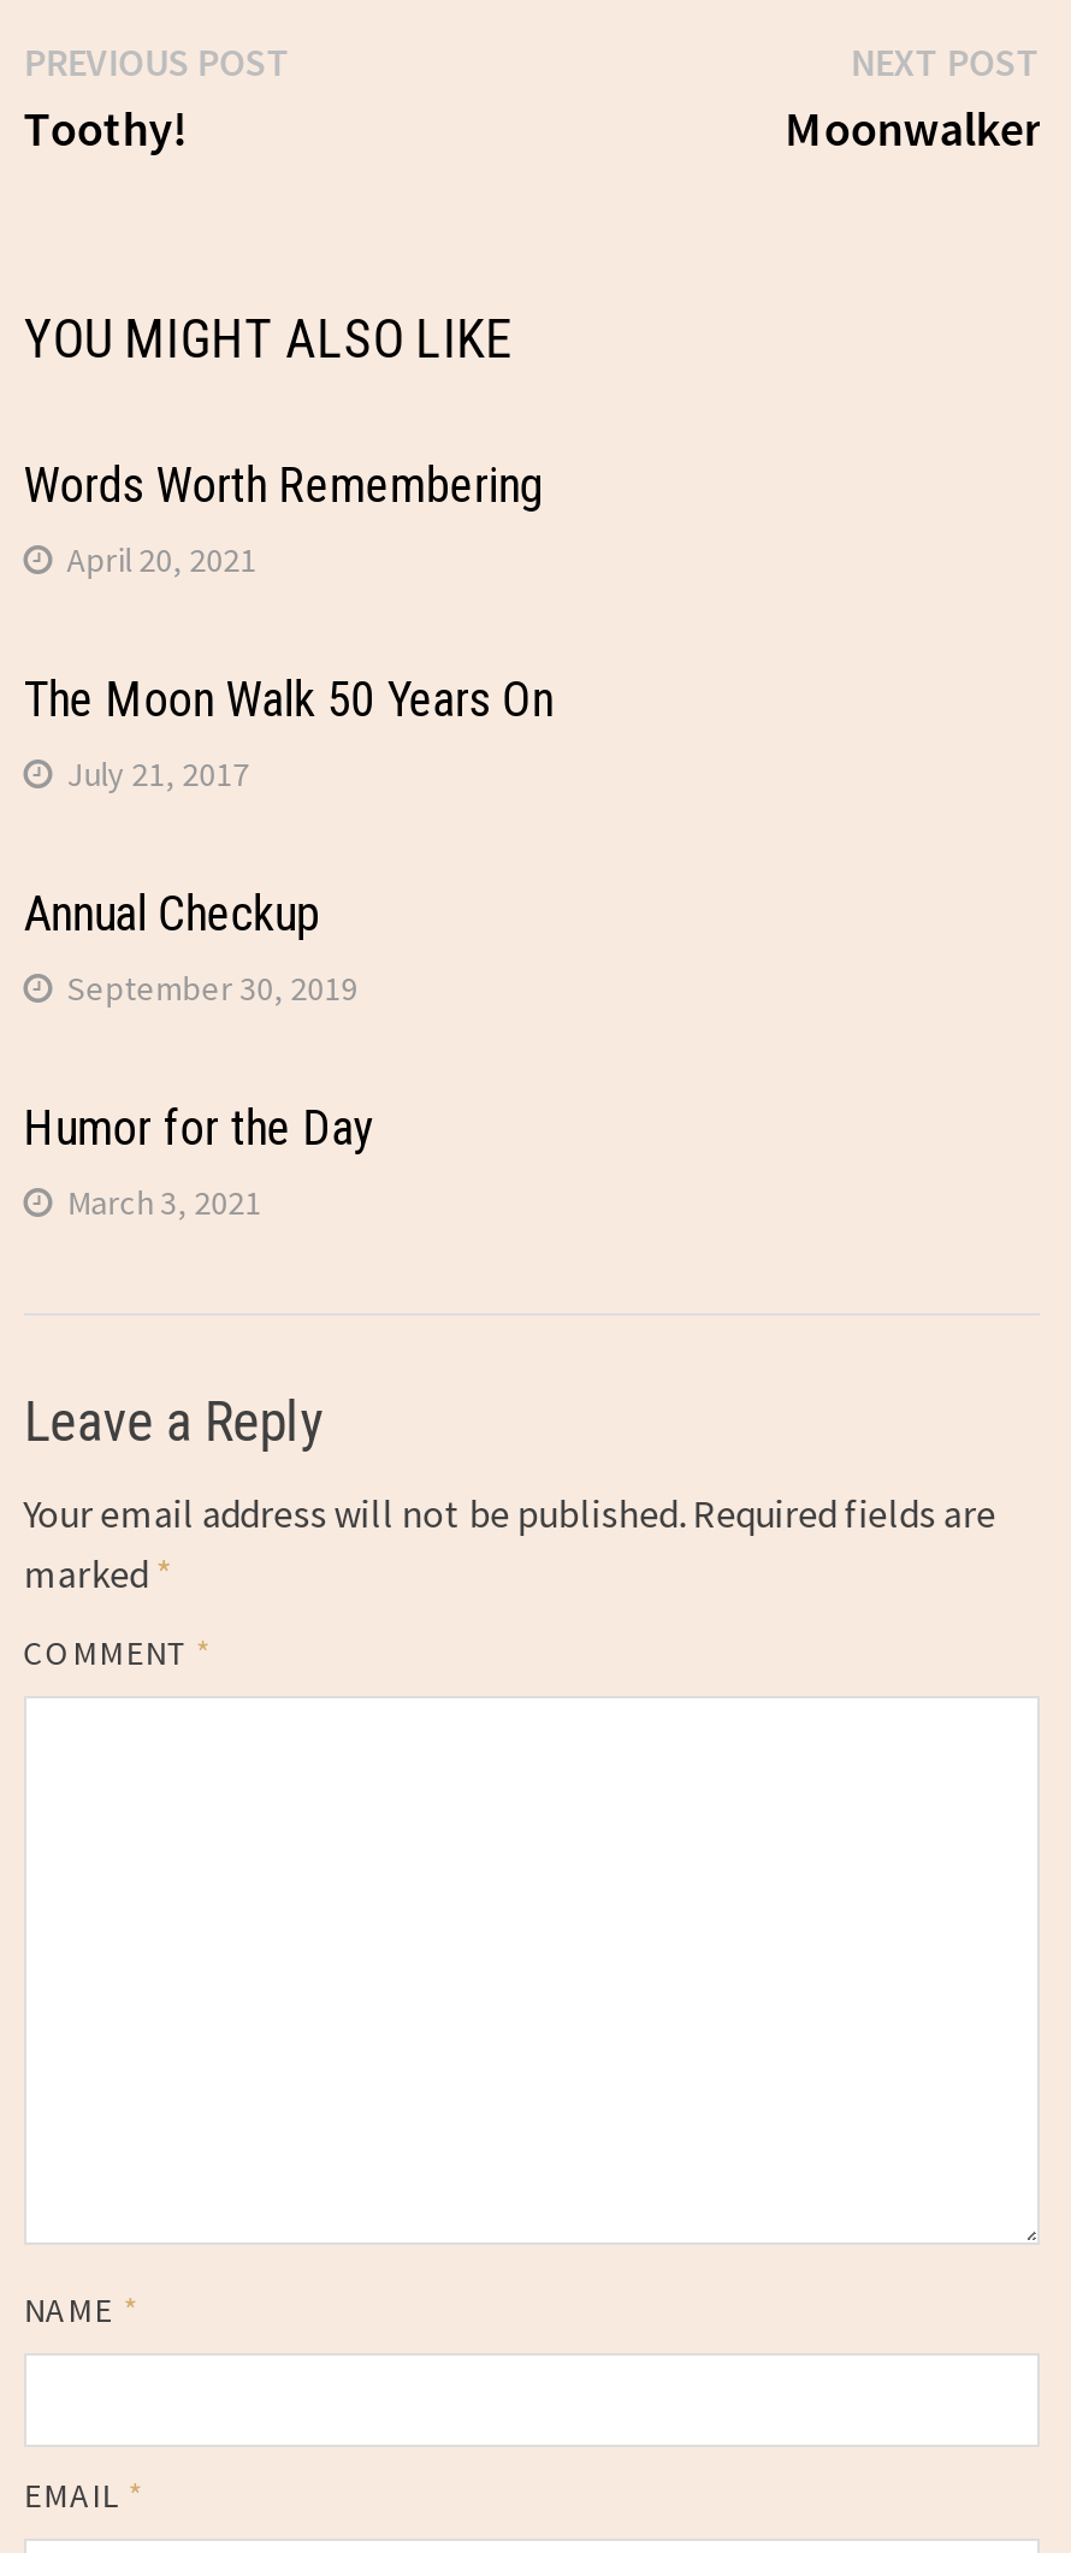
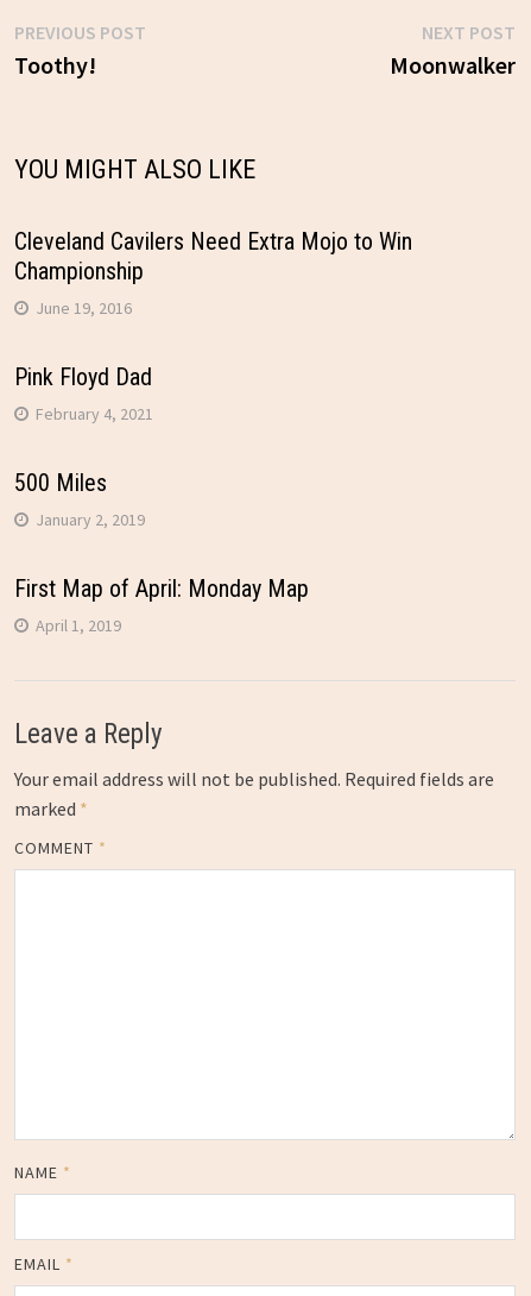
- Words Worth Remembering
- April 20, 2021
+ Cleveland Cavilers Need Extra Mojo to Win
+ Championship
+ June 19, 2016

- The Moon Walk 50 Years On
- July 21, 2017
+ Pink Floyd Dad
+ February 4, 2021

- Annual Checkup
- September 30, 2019
+ 500 Miles
+ January 2, 2019

- Humor for the Day
- March 3, 2021
+ First Map of April: Monday Map
+ April 1, 2019
